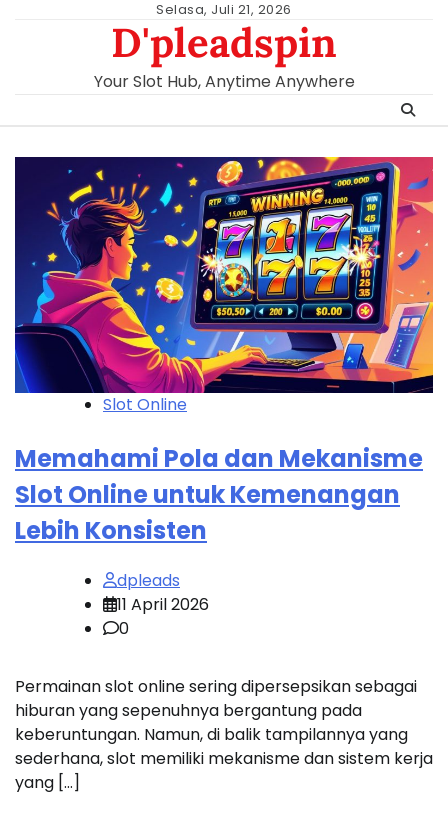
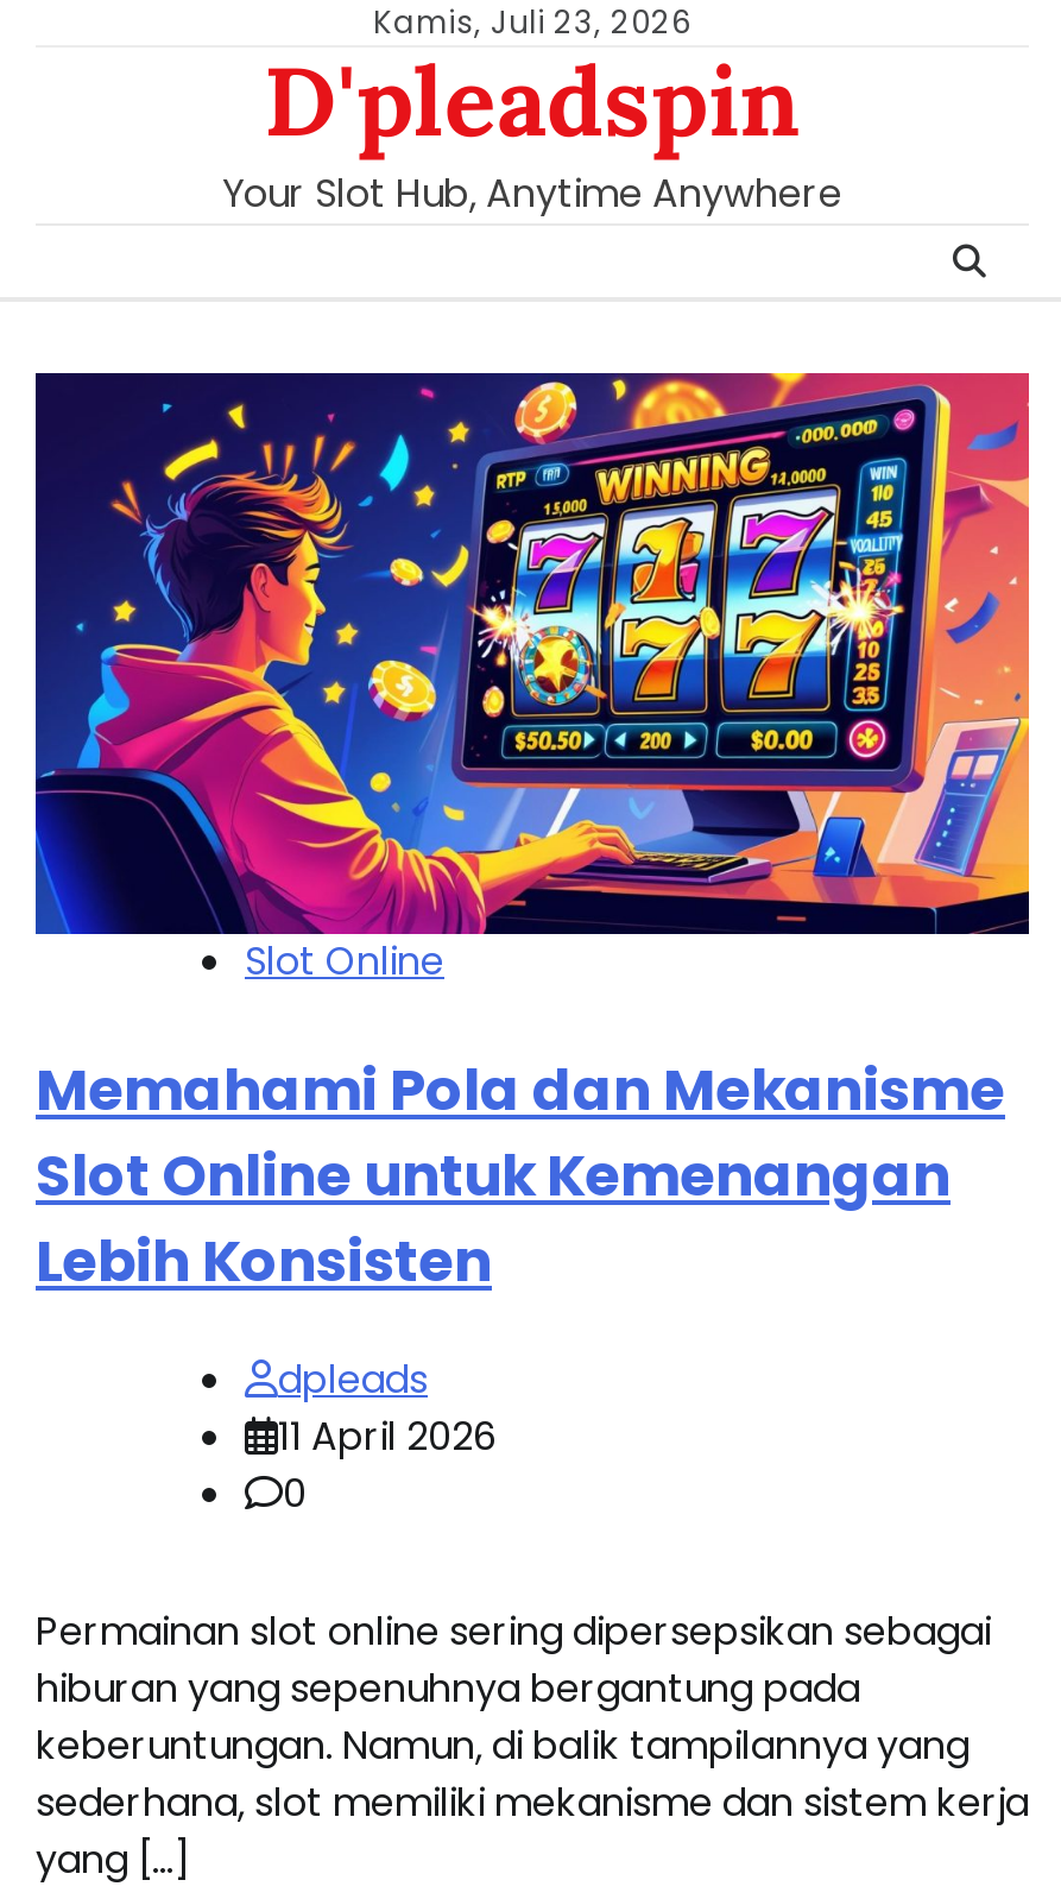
- Selasa, Juli 21, 2026
+ Kamis, Juli 23, 2026
